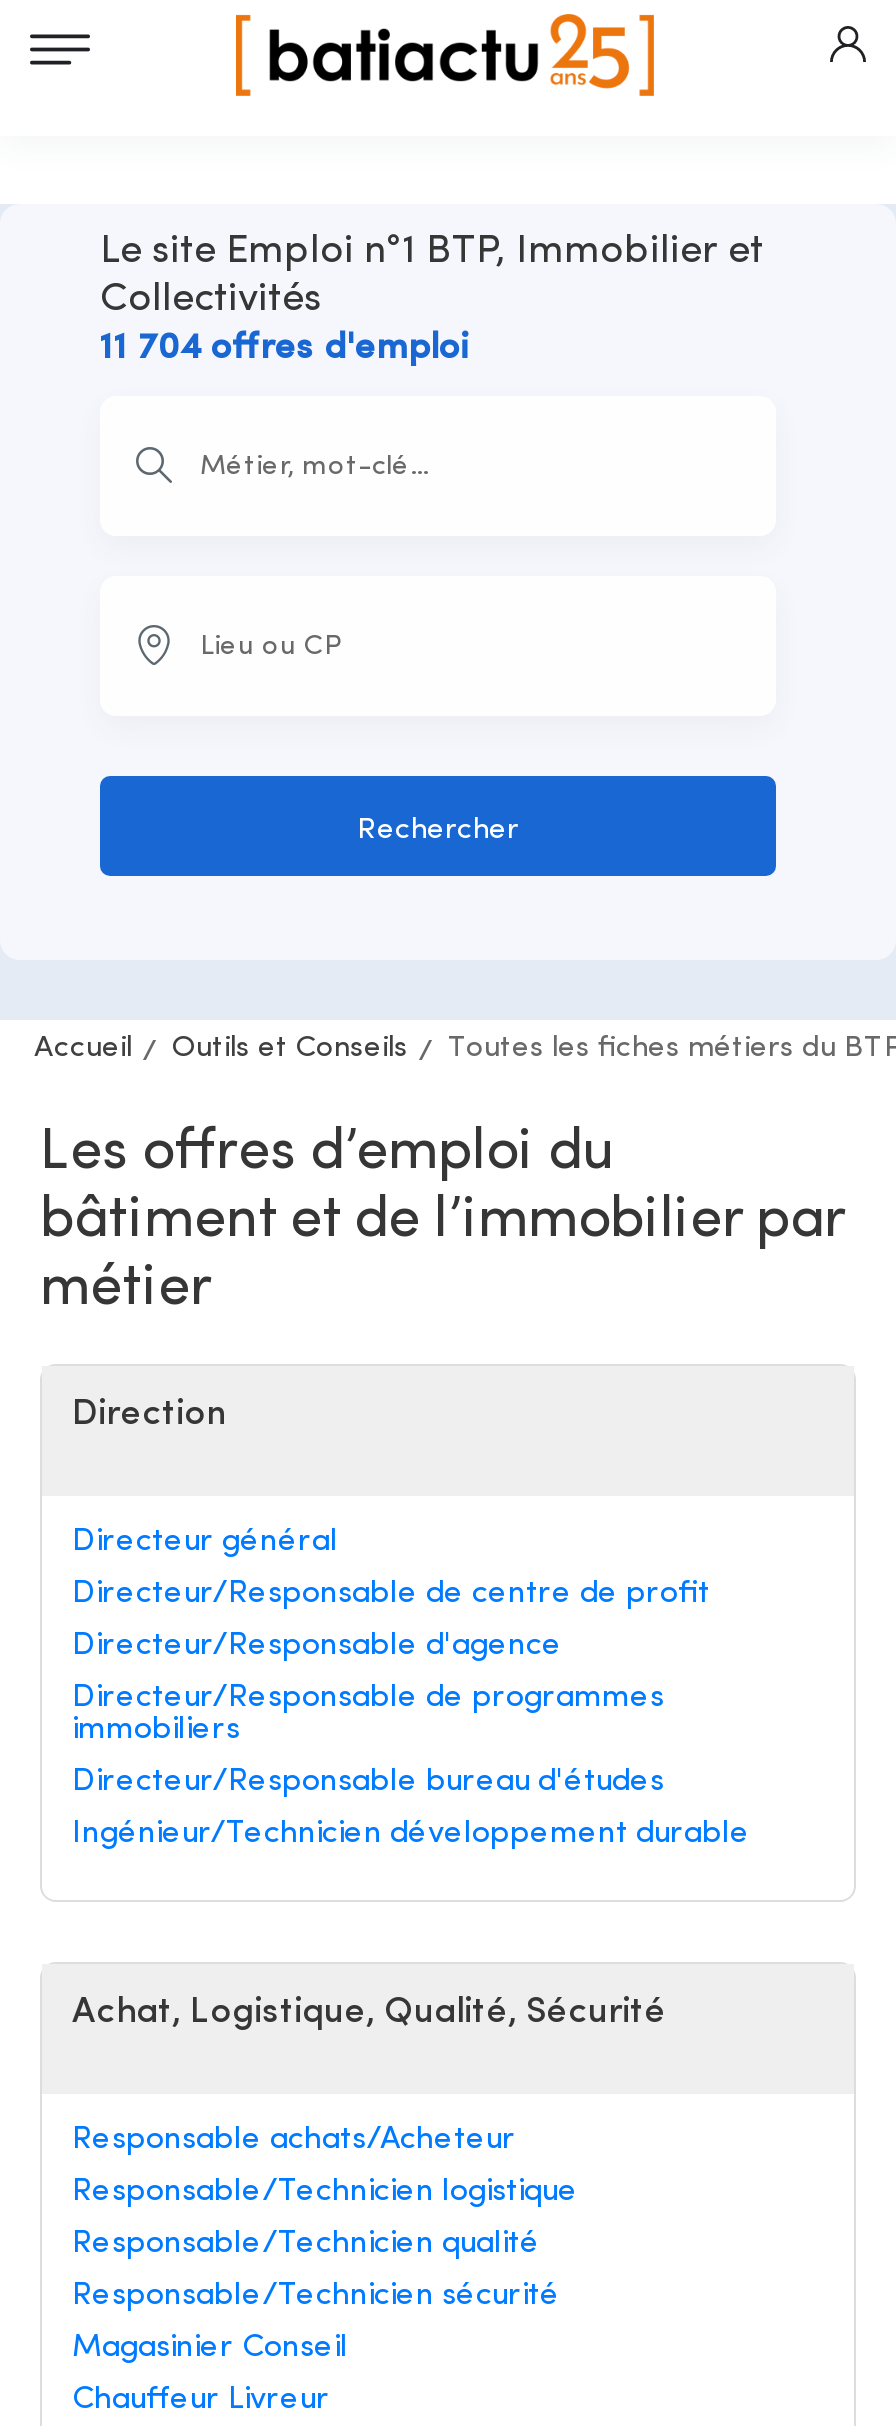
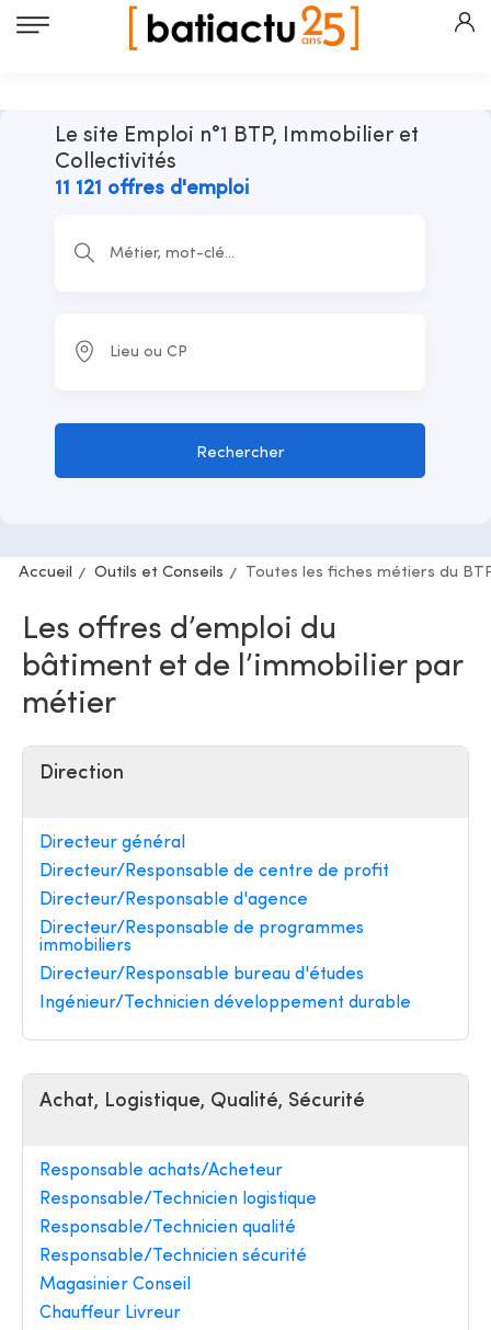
- 11 704 offres d'emploi
+ 11 121 offres d'emploi
